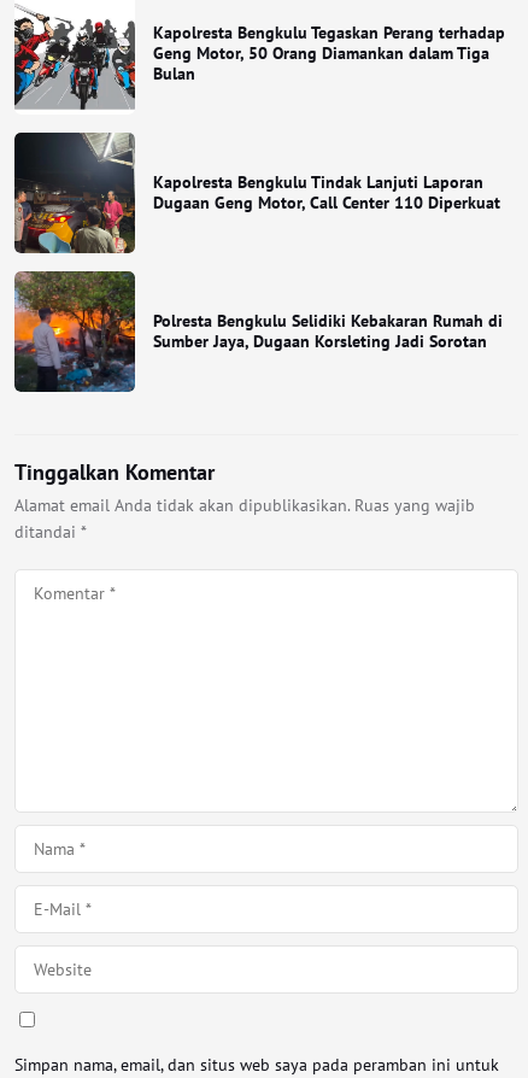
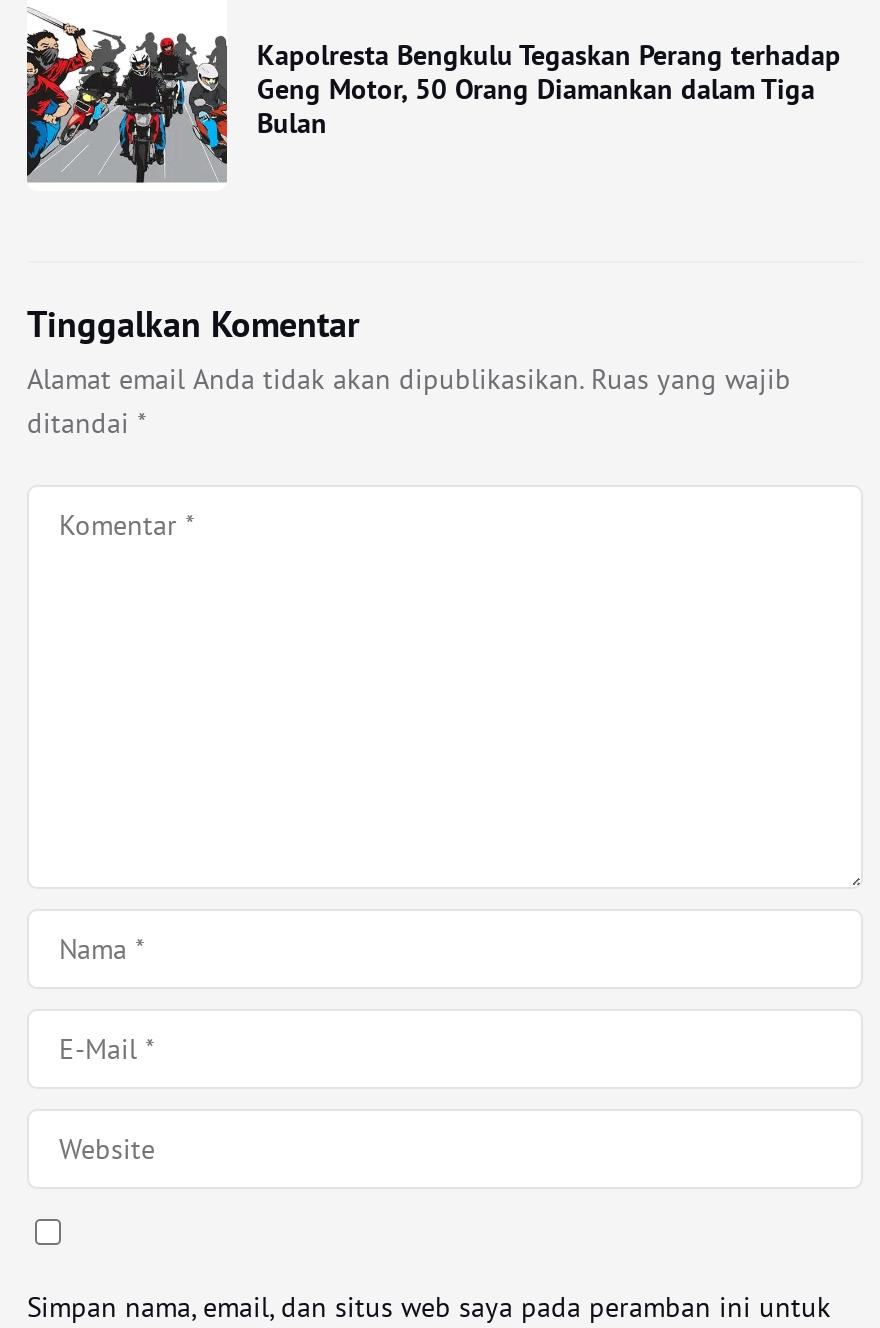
- [image]
- Kapolresta Bengkulu Tindak Lanjuti Laporan
- Dugaan Geng Motor, Call Center 110 Diperkuat

- [image]
- Polresta Bengkulu Selidiki Kebakaran Rumah di
- Sumber Jaya, Dugaan Korsleting Jadi Sorotan
